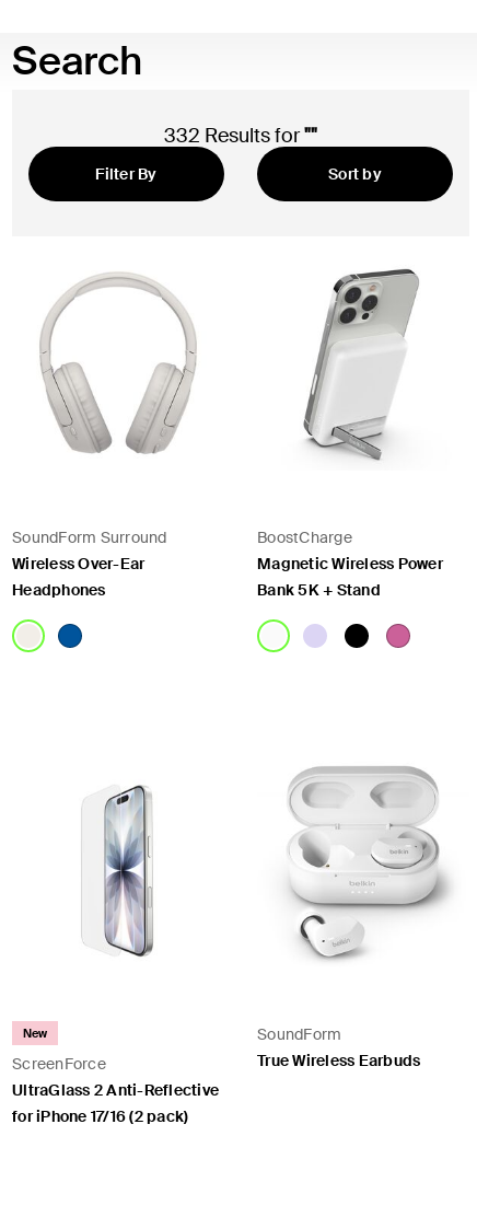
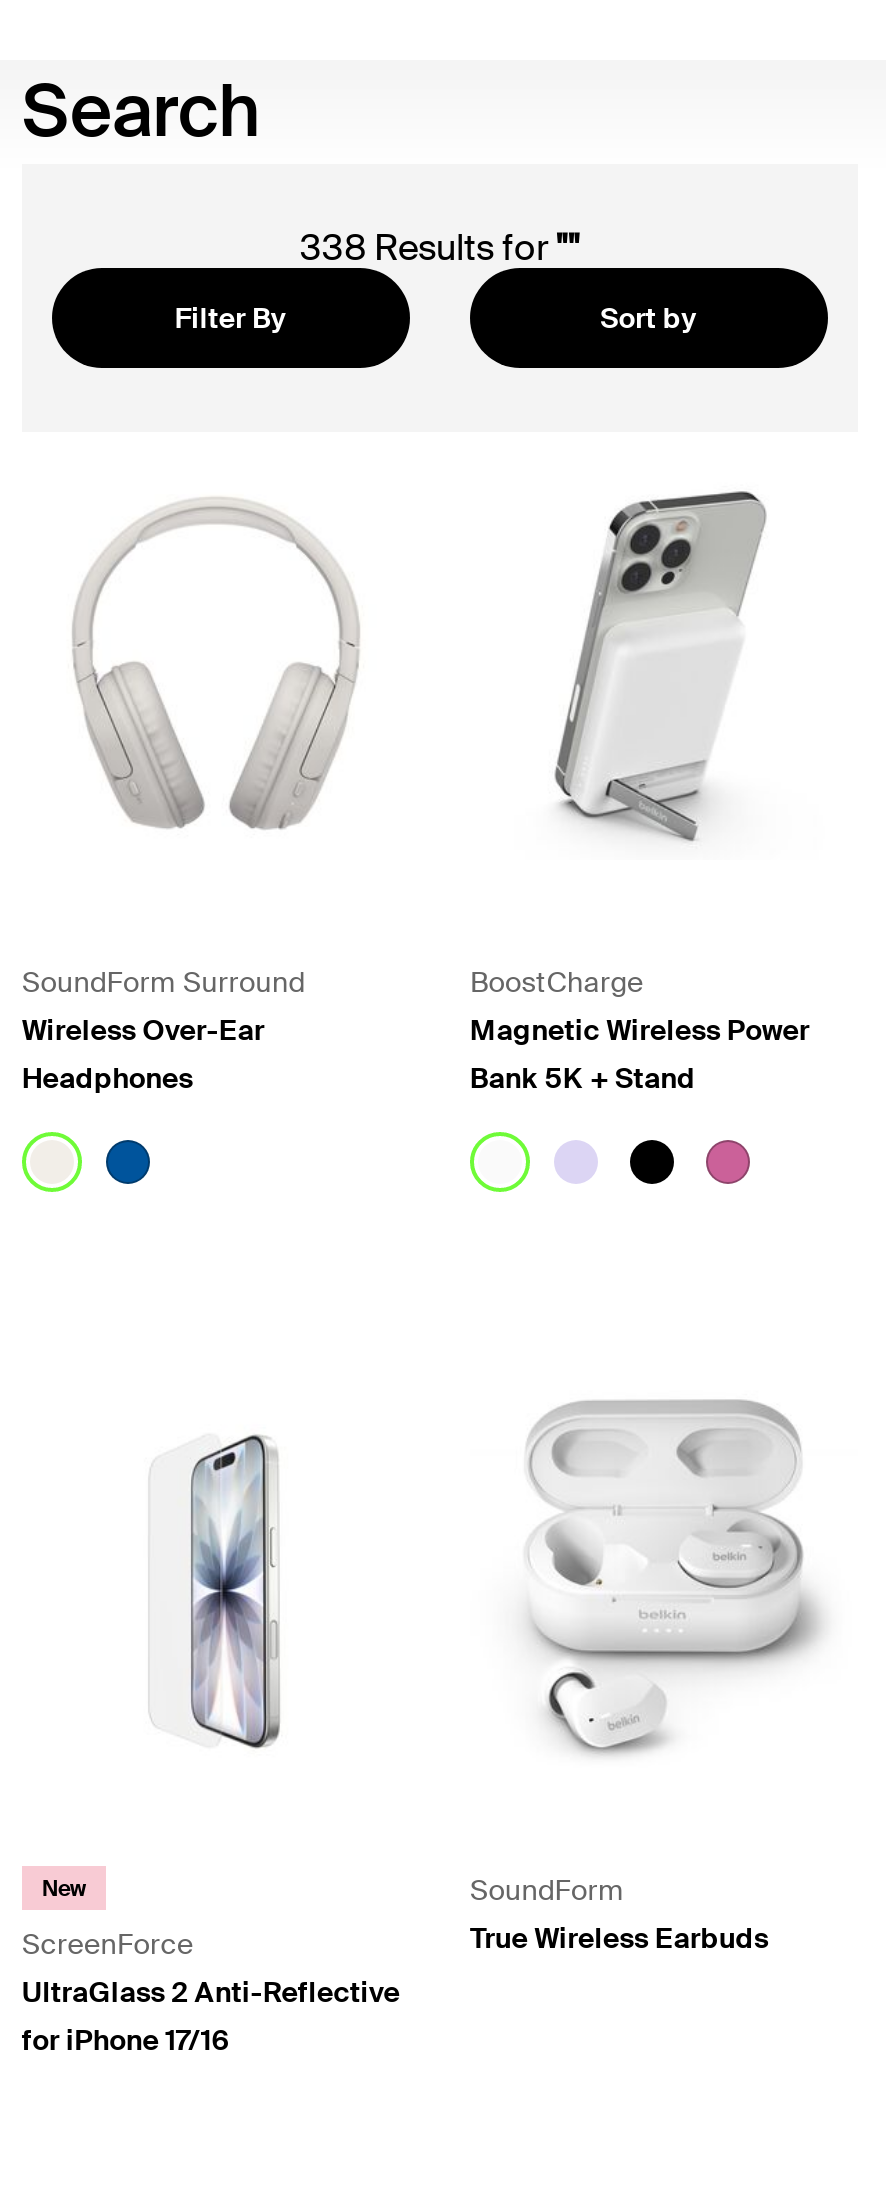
- 332 Results for ""
+ 338 Results for ""

- for iPhone 17/16 (2 pack)
+ for iPhone 17/16
